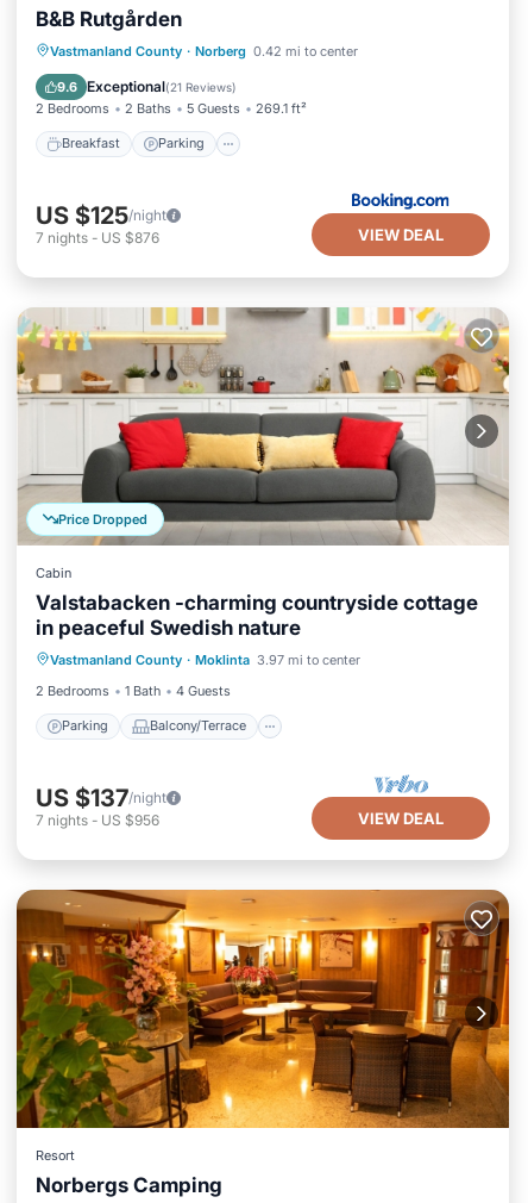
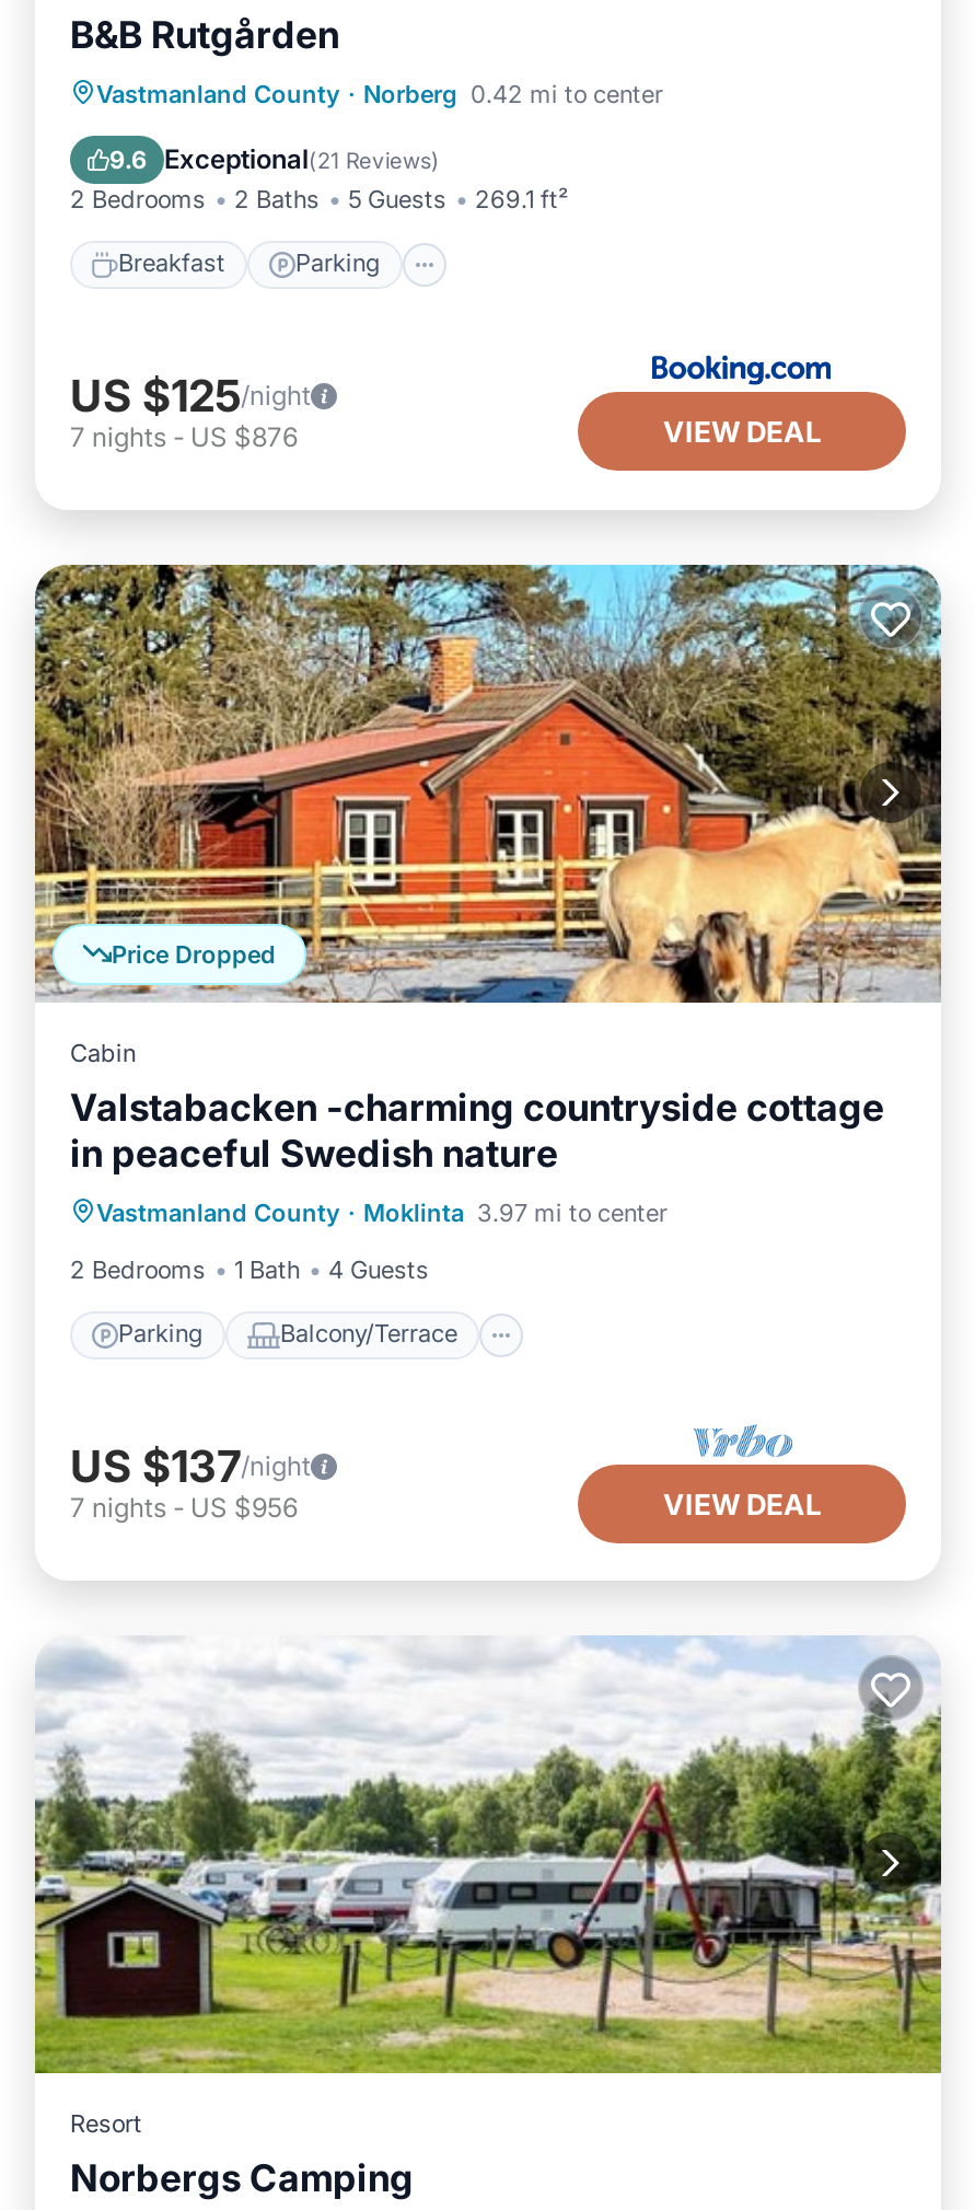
- [image]
+ [image]

- [image]
+ [image]
